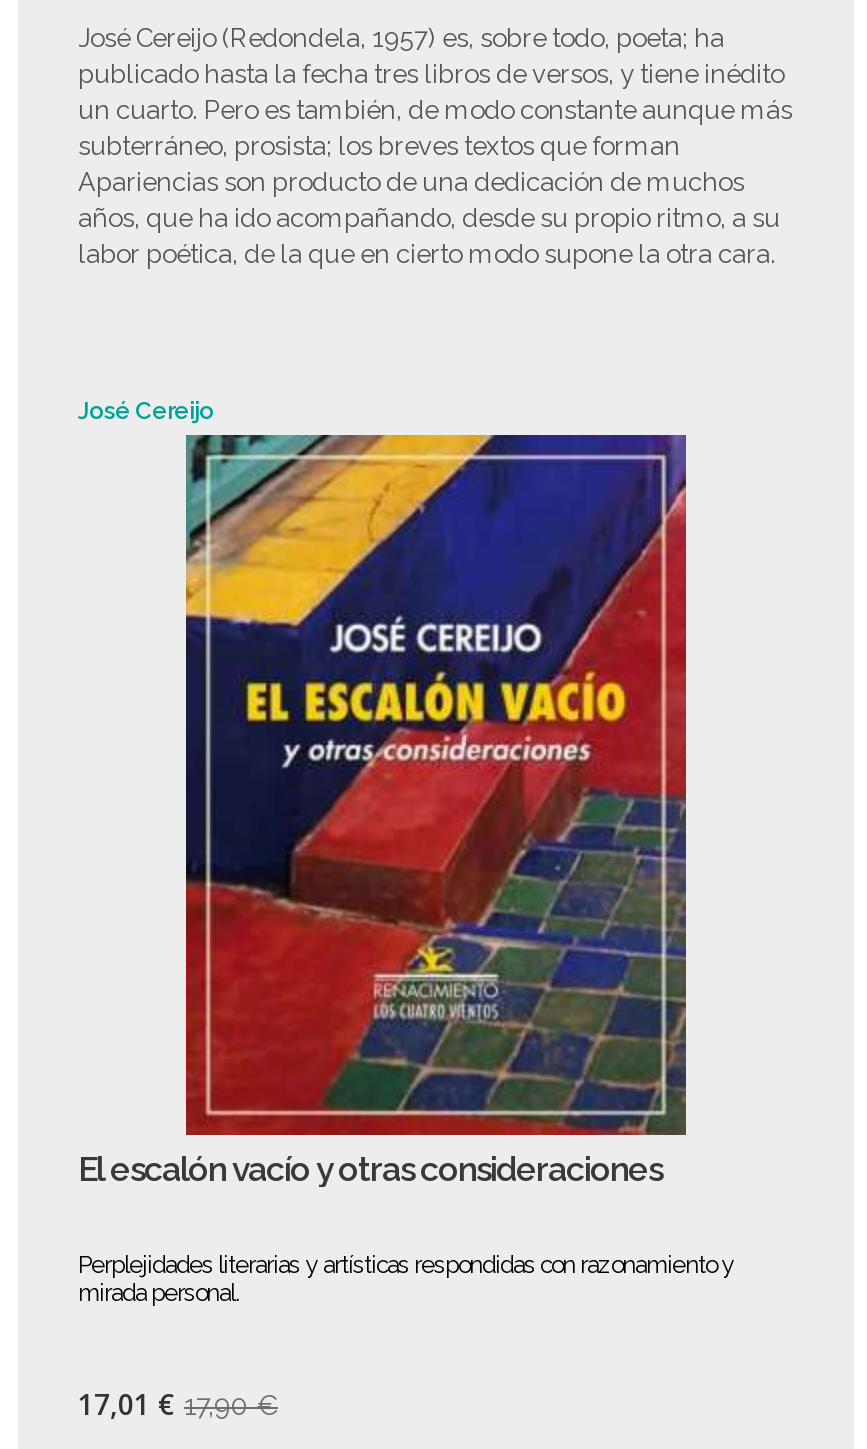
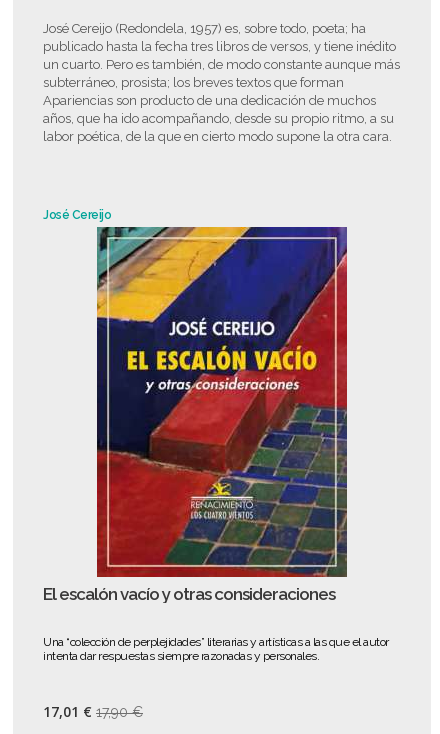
- Perplejidades literarias y artísticas respondidas con razonamiento y
- mirada personal.
+ Una “colección de perplejidades” literarias y artísticas a las que el autor
+ intenta dar respuestas siempre razonadas y personales.
